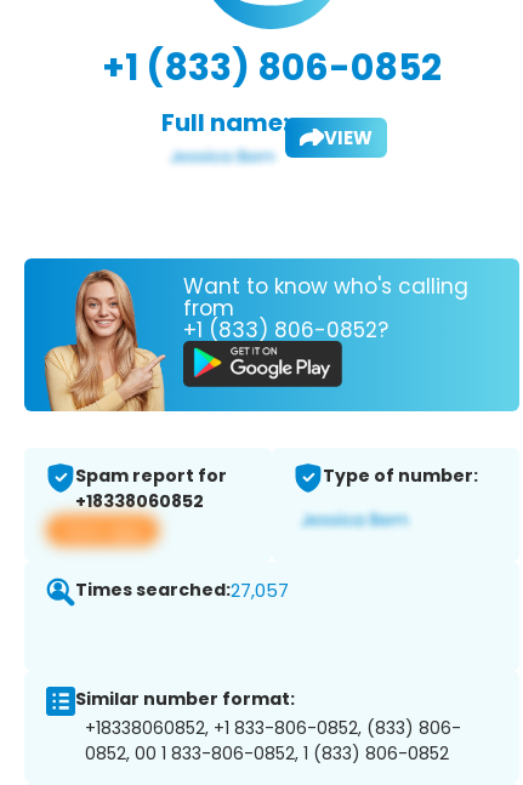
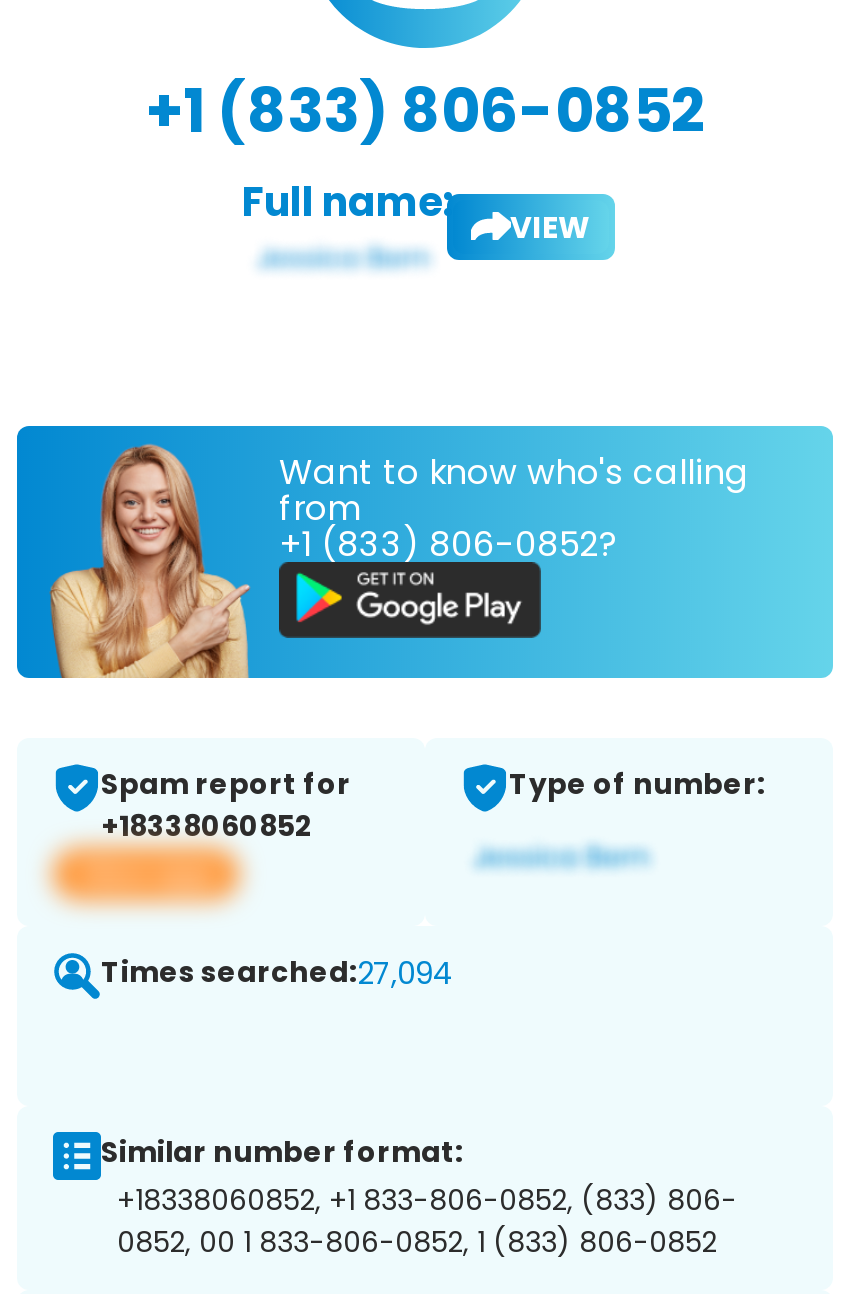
- Times searched:27,057
+ Times searched:27,094
